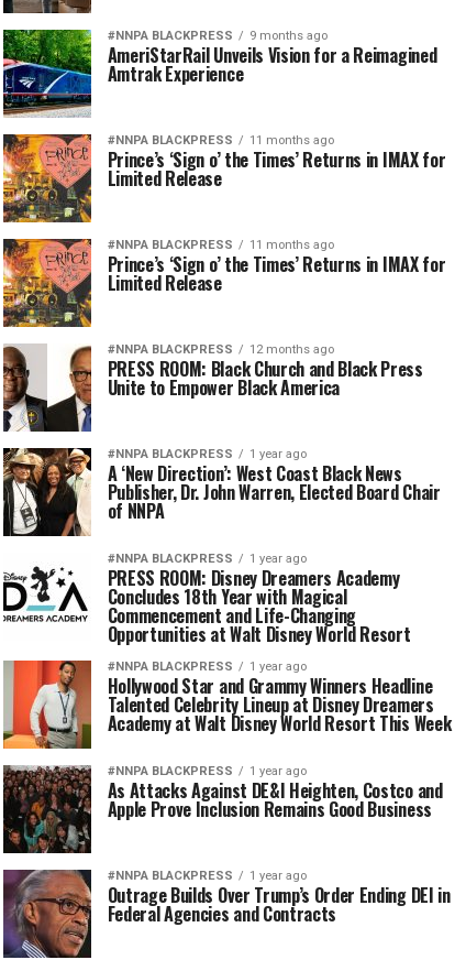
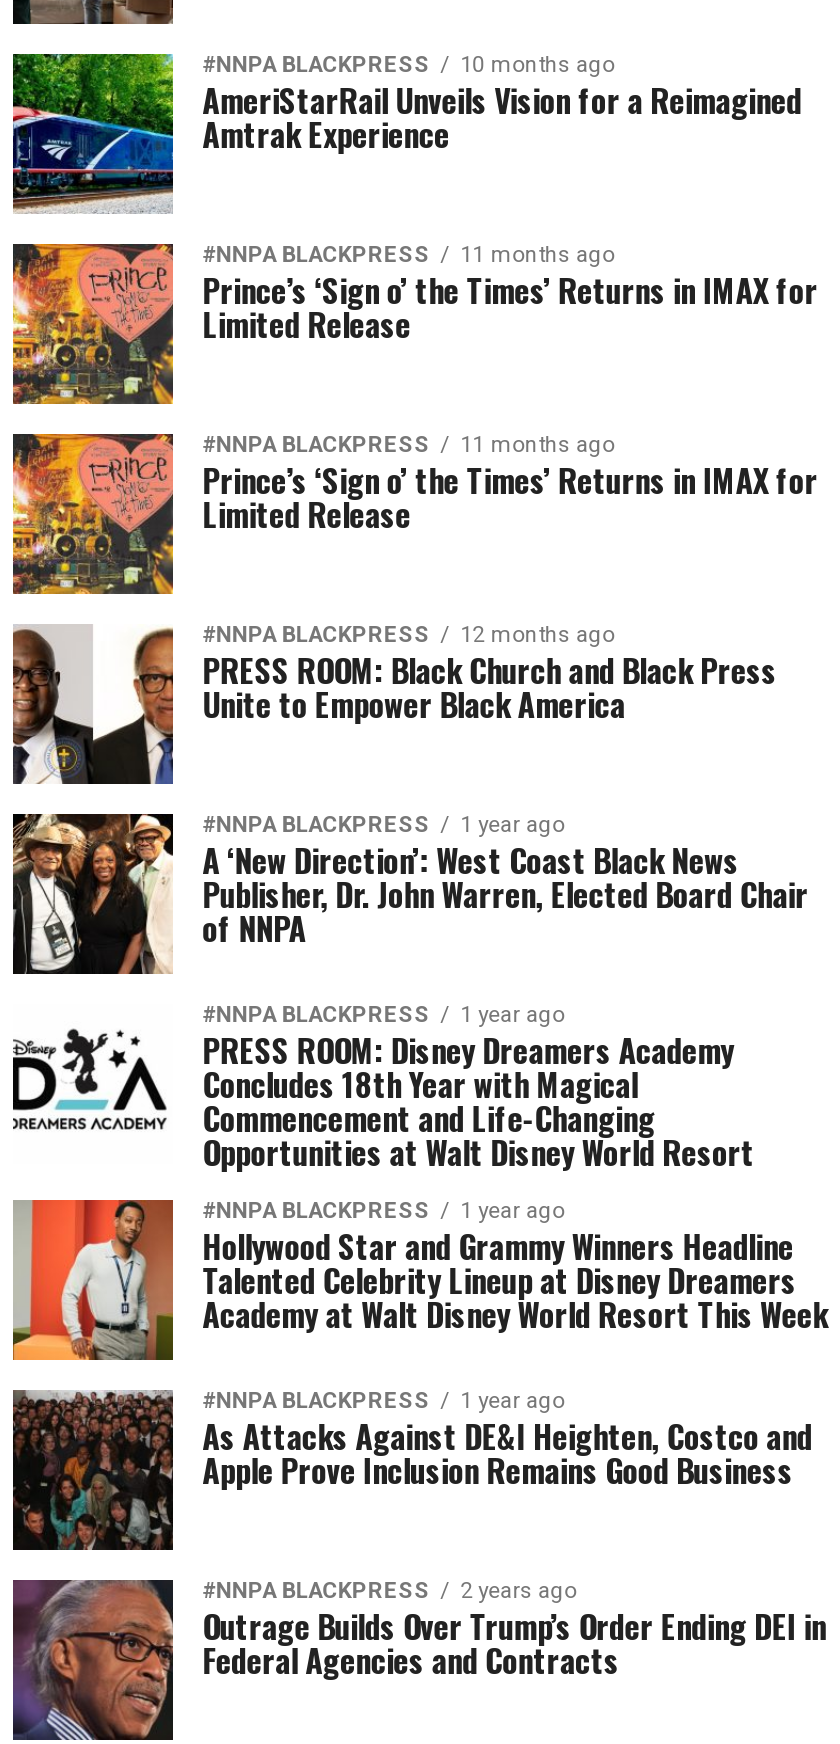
- #NNPA BLACKPRESS 9 months ago
+ #NNPA BLACKPRESS 10 months ago

- #NNPA BLACKPRESS 1 year ago
+ #NNPA BLACKPRESS 2 years ago
